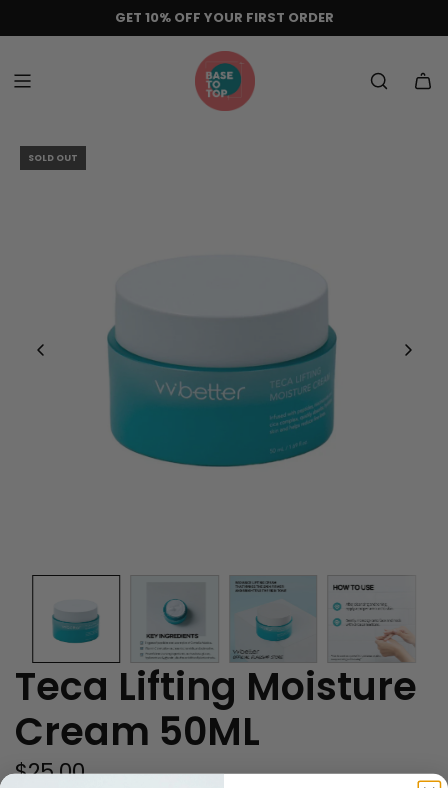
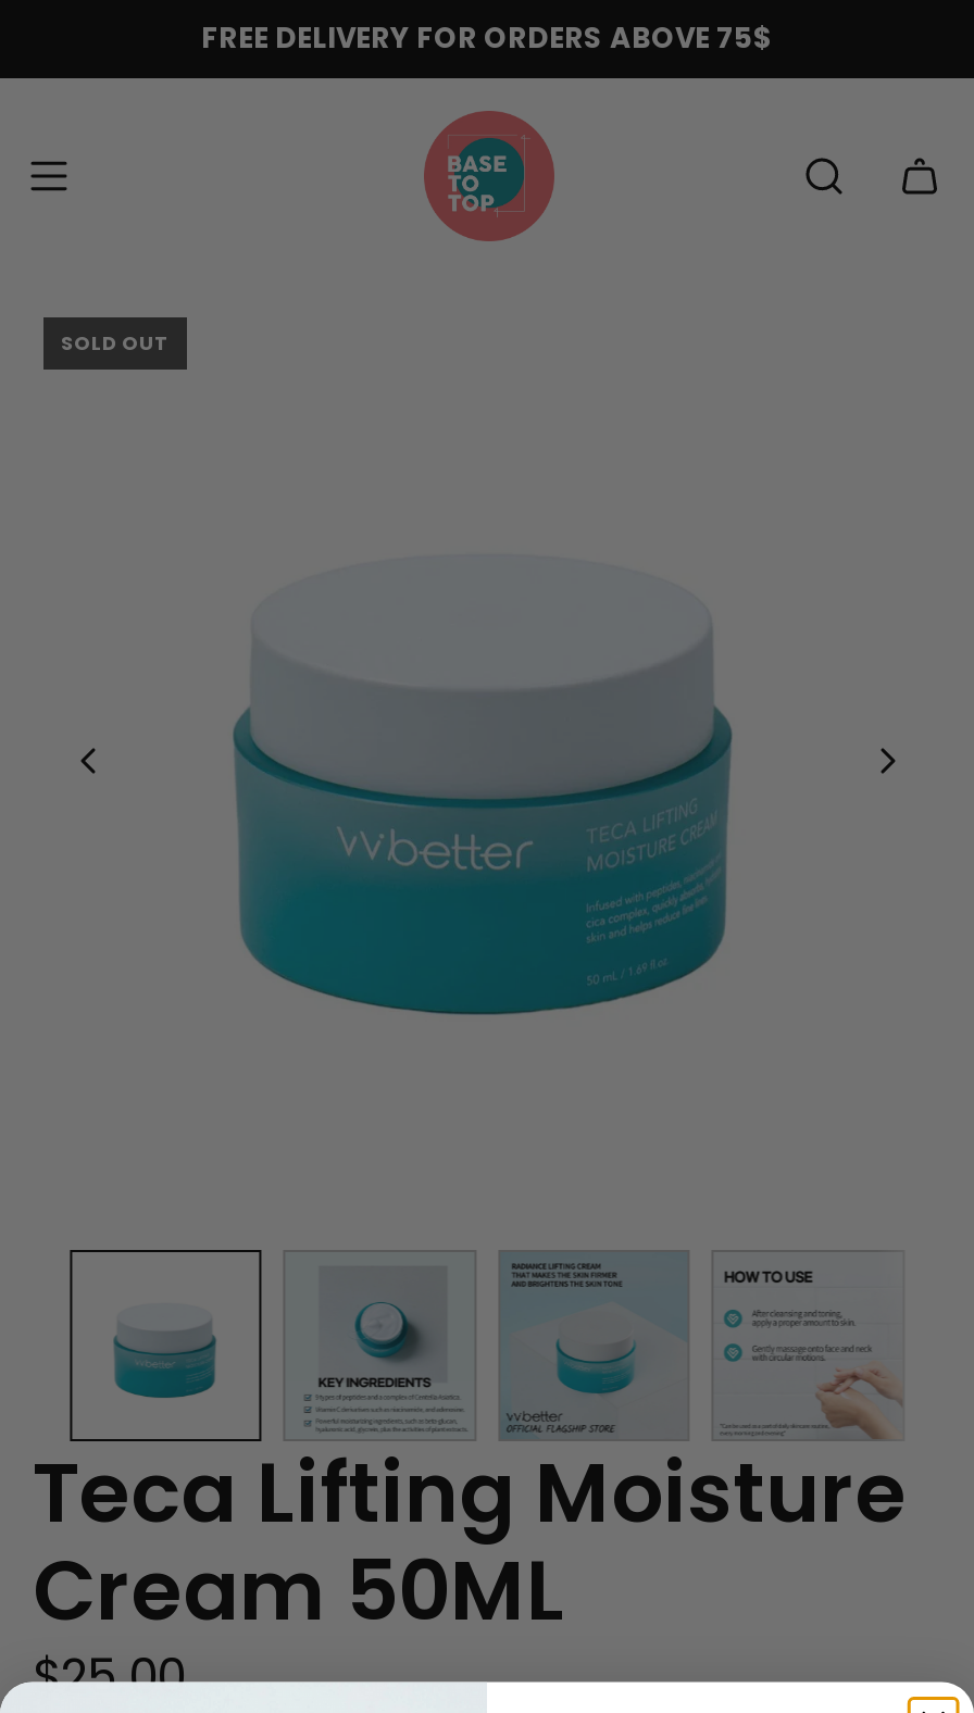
- GET 10% OFF YOUR FIRST ORDER
+ FREE DELIVERY FOR ORDERS ABOVE 75$
